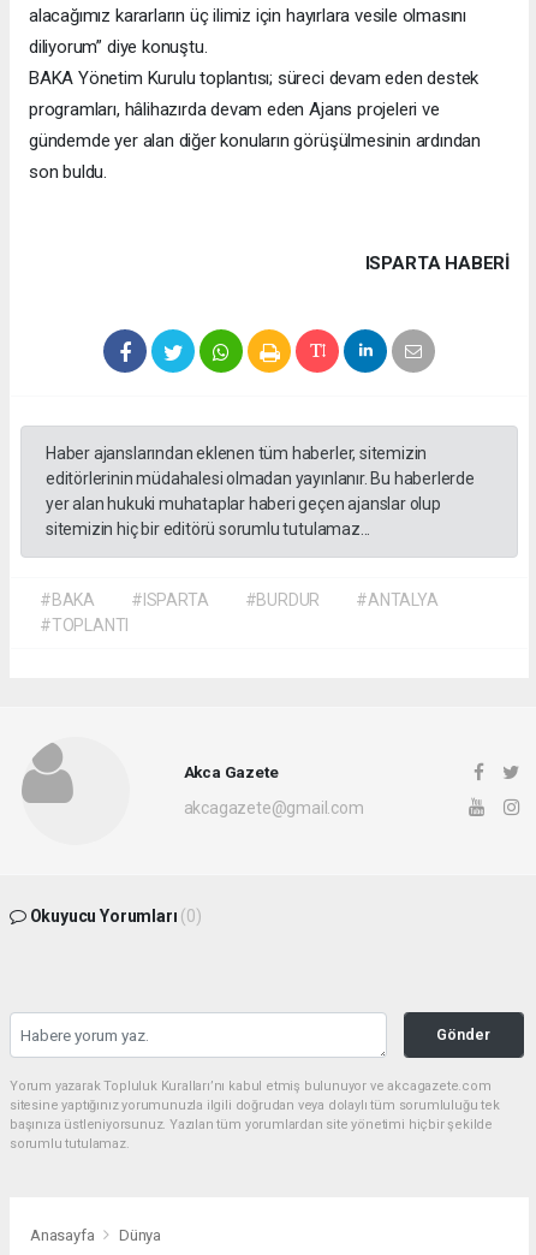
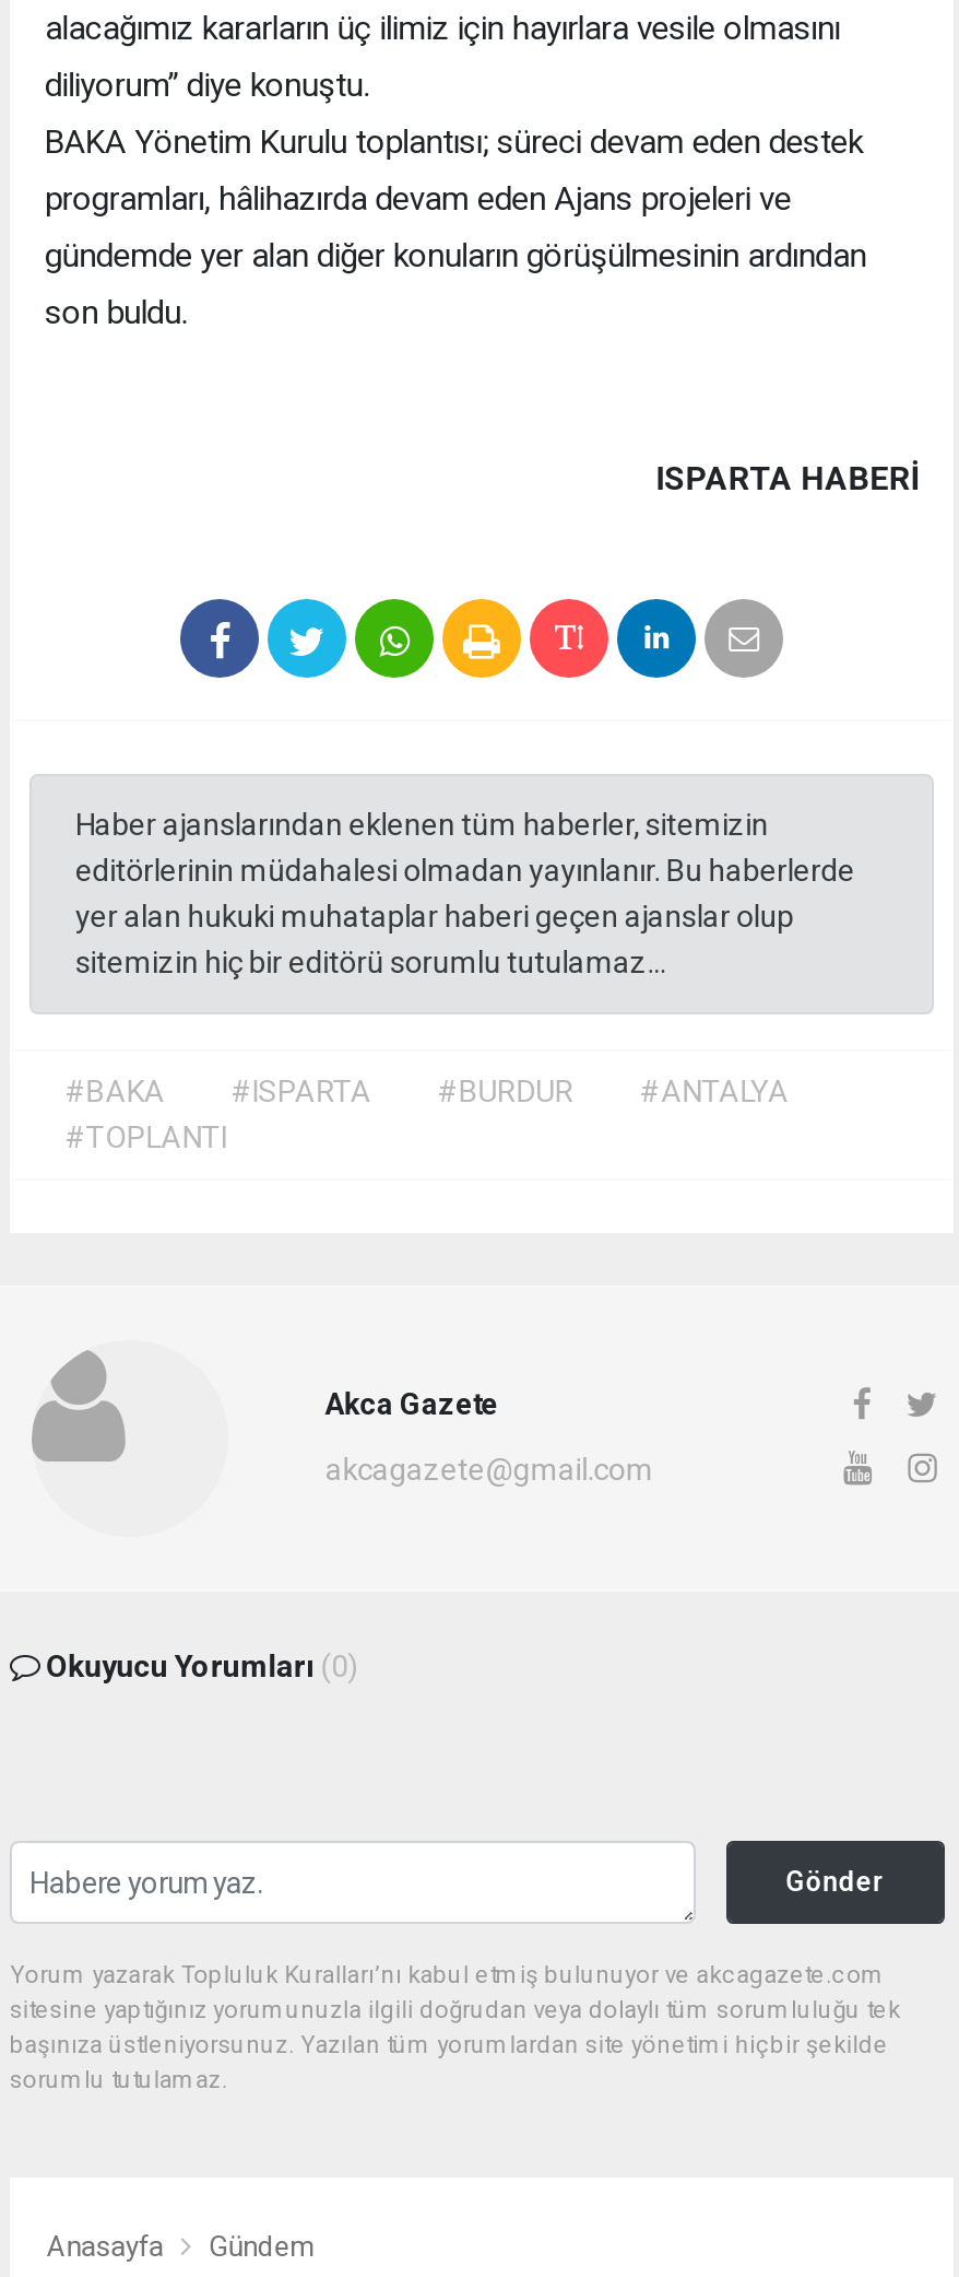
- Dünya
+ Gündem
